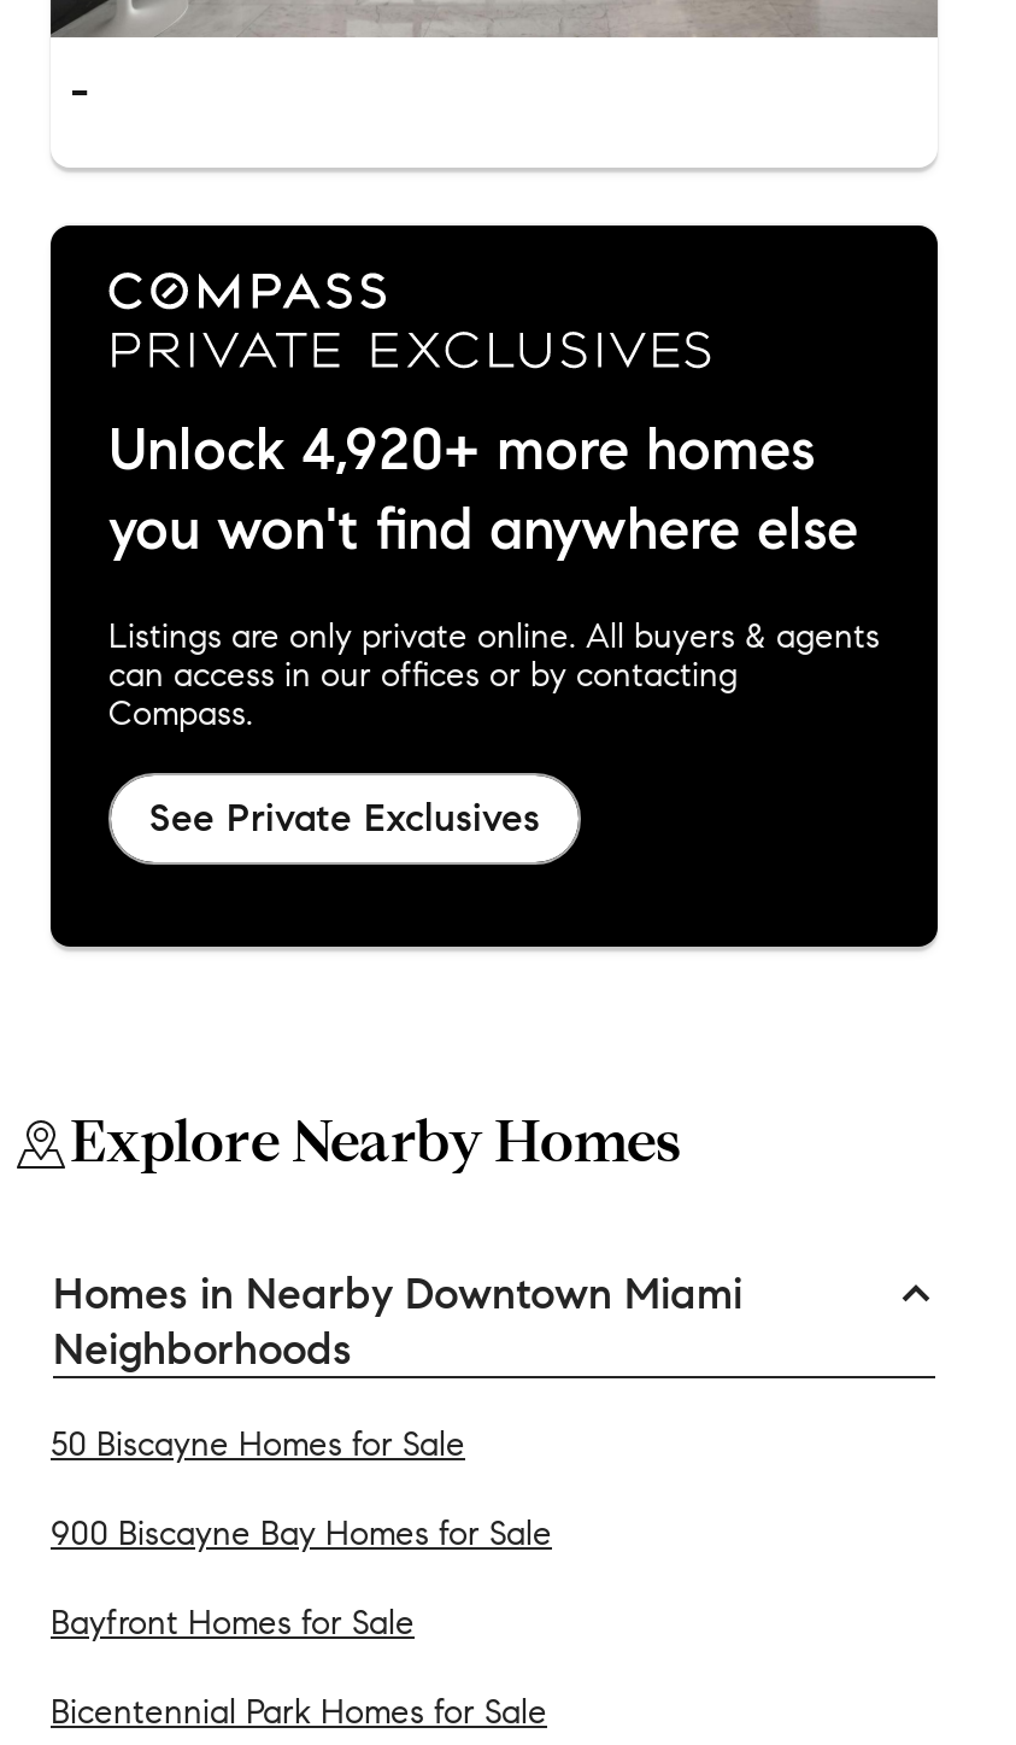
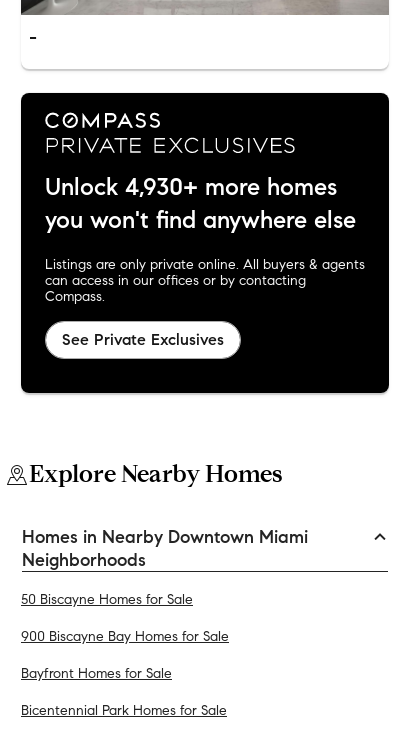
- Unlock 4,920+ more homes
+ Unlock 4,930+ more homes
